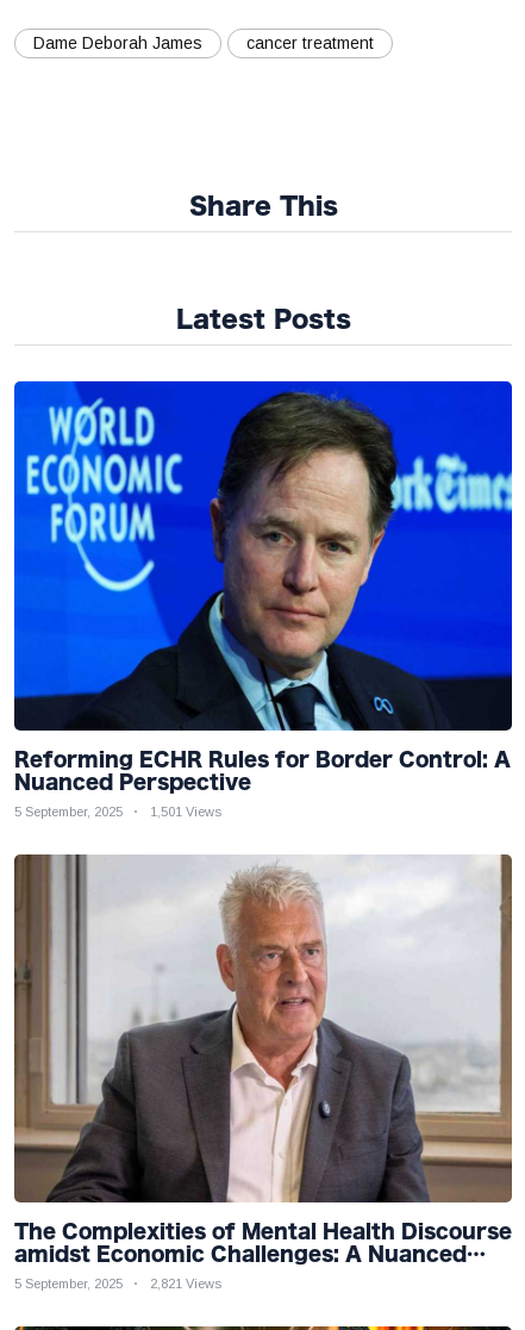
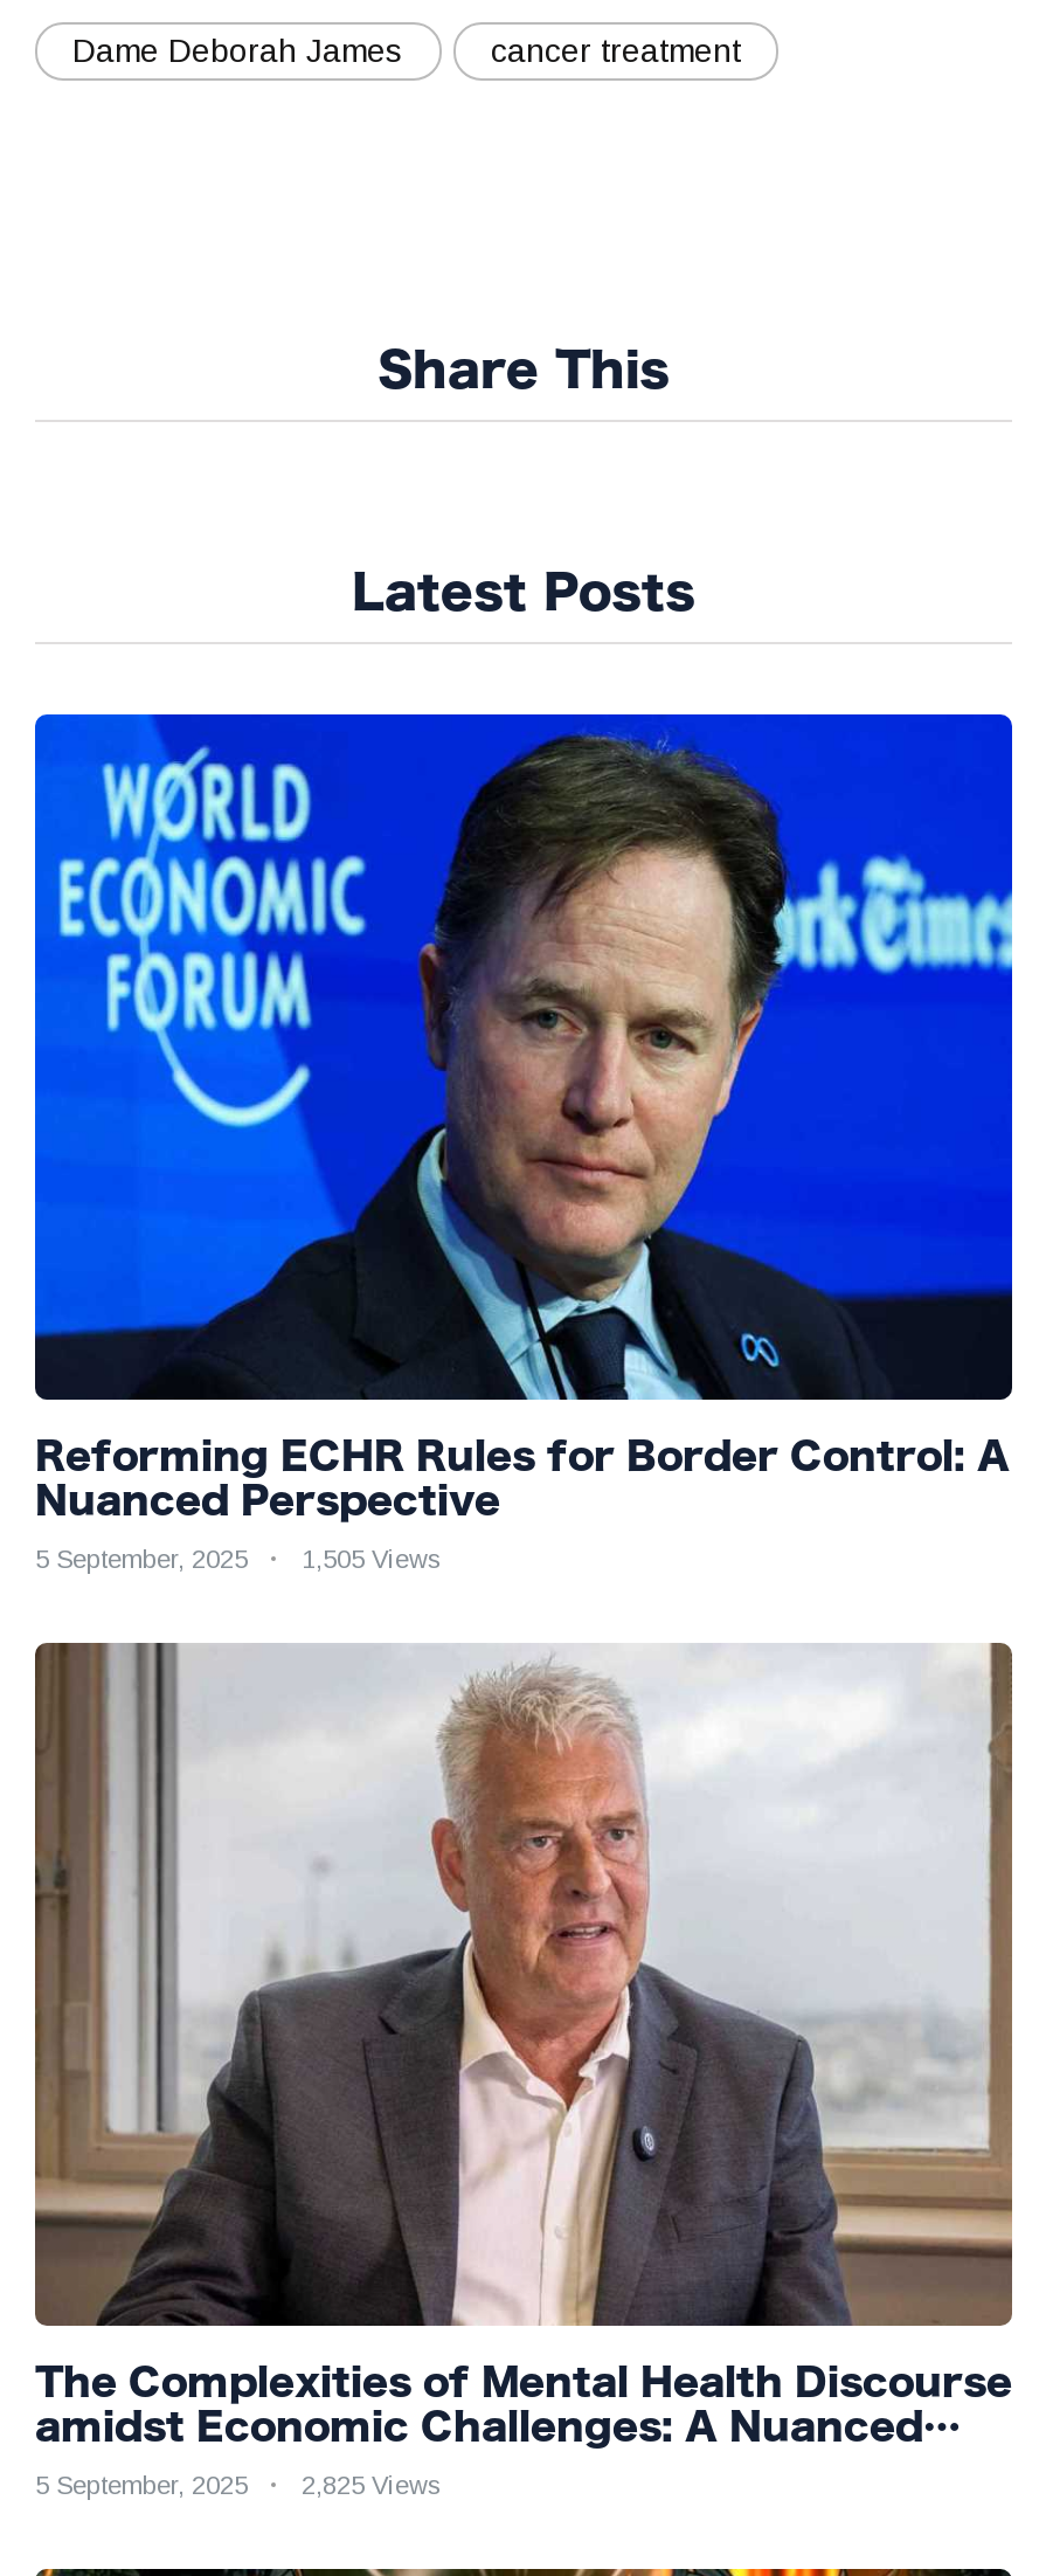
- 5 September, 2025 1,501 Views
+ 5 September, 2025 1,505 Views

- 2,821 Views
+ 2,825 Views
